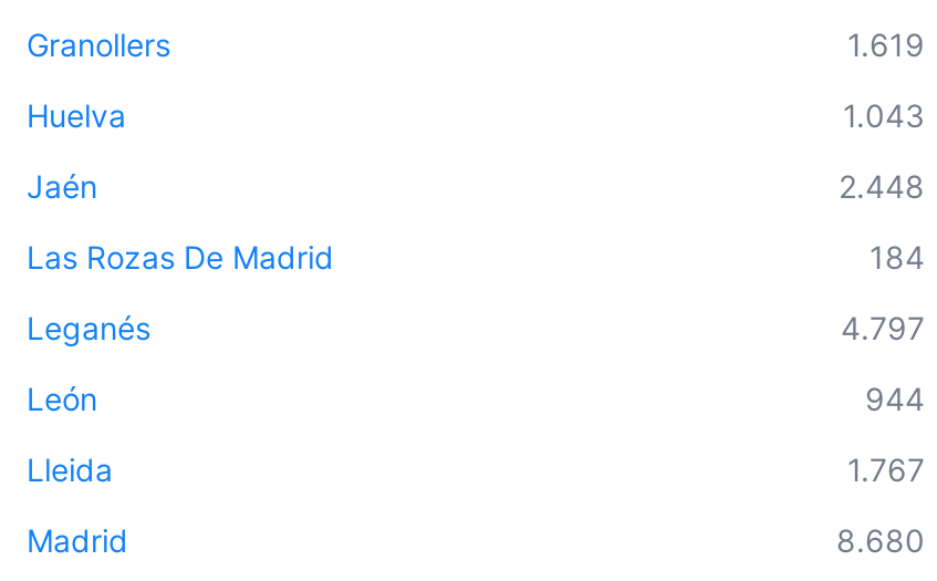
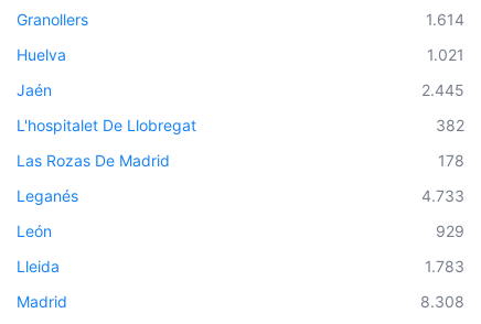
- 1.619
+ 1.614

- 1.043
+ 1.021

- 2.448
+ 2.445
+ L'hospitalet De Llobregat
+ 382

- 184
+ 178

- 4.797
+ 4.733

- 944
+ 929

- 1.767
+ 1.783

- 8.680
+ 8.308
